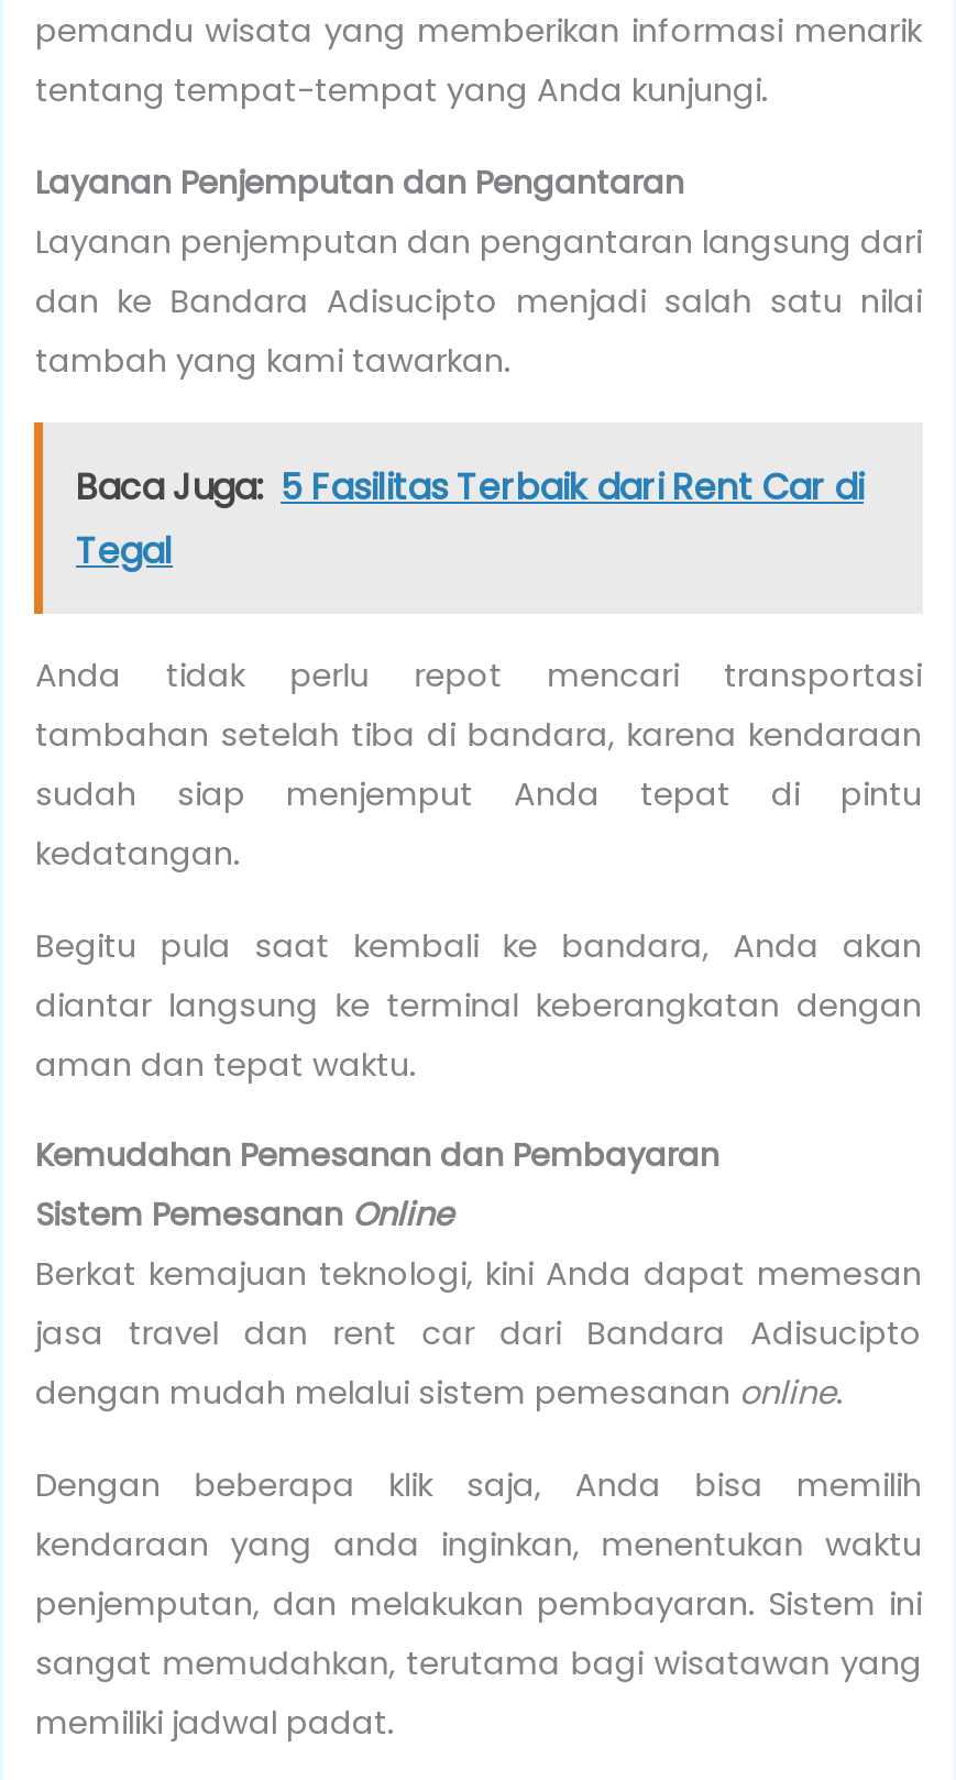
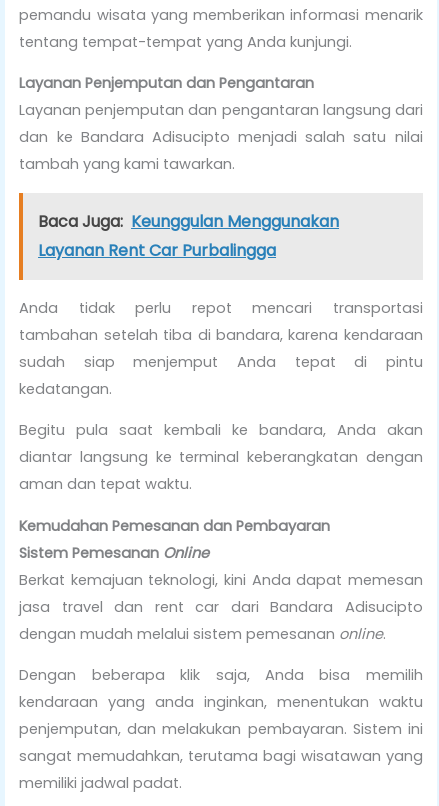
- Baca Juga: 5 Fasilitas Terbaik dari Rent Car di
- Tegal
+ Baca Juga: Keunggulan Menggunakan
+ Layanan Rent Car Purbalingga
